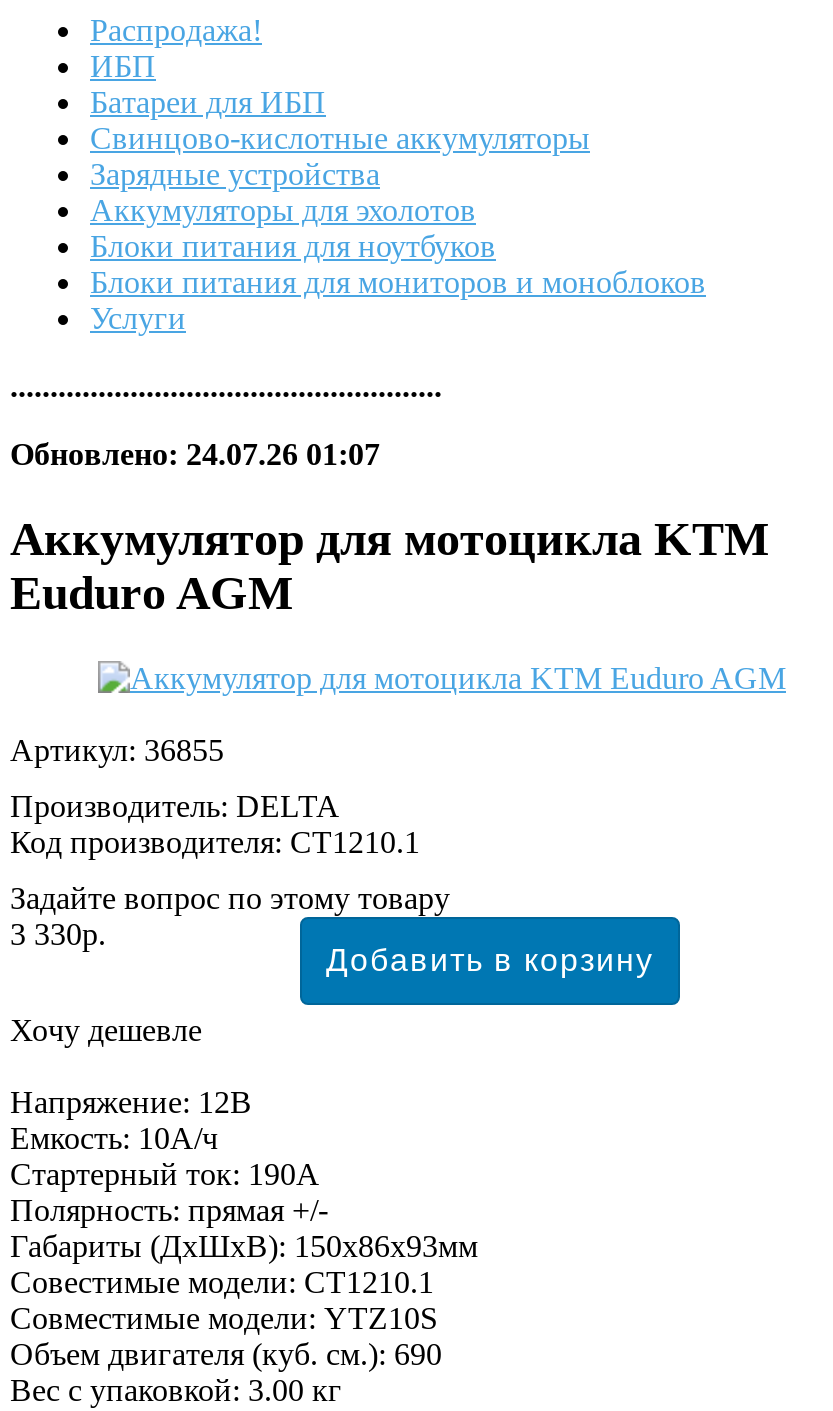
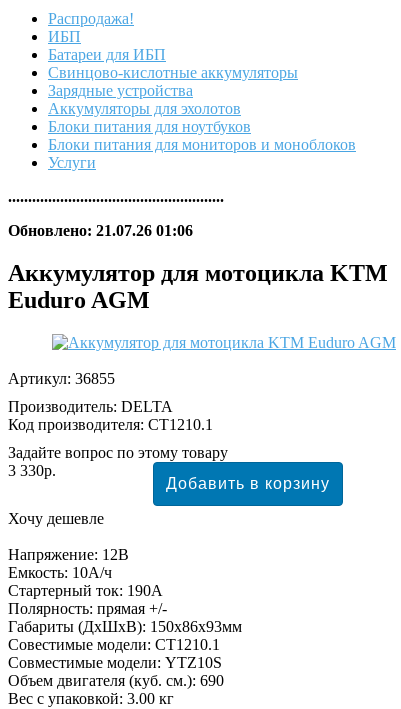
- Обновлено: 24.07.26 01:07
+ Обновлено: 21.07.26 01:06
